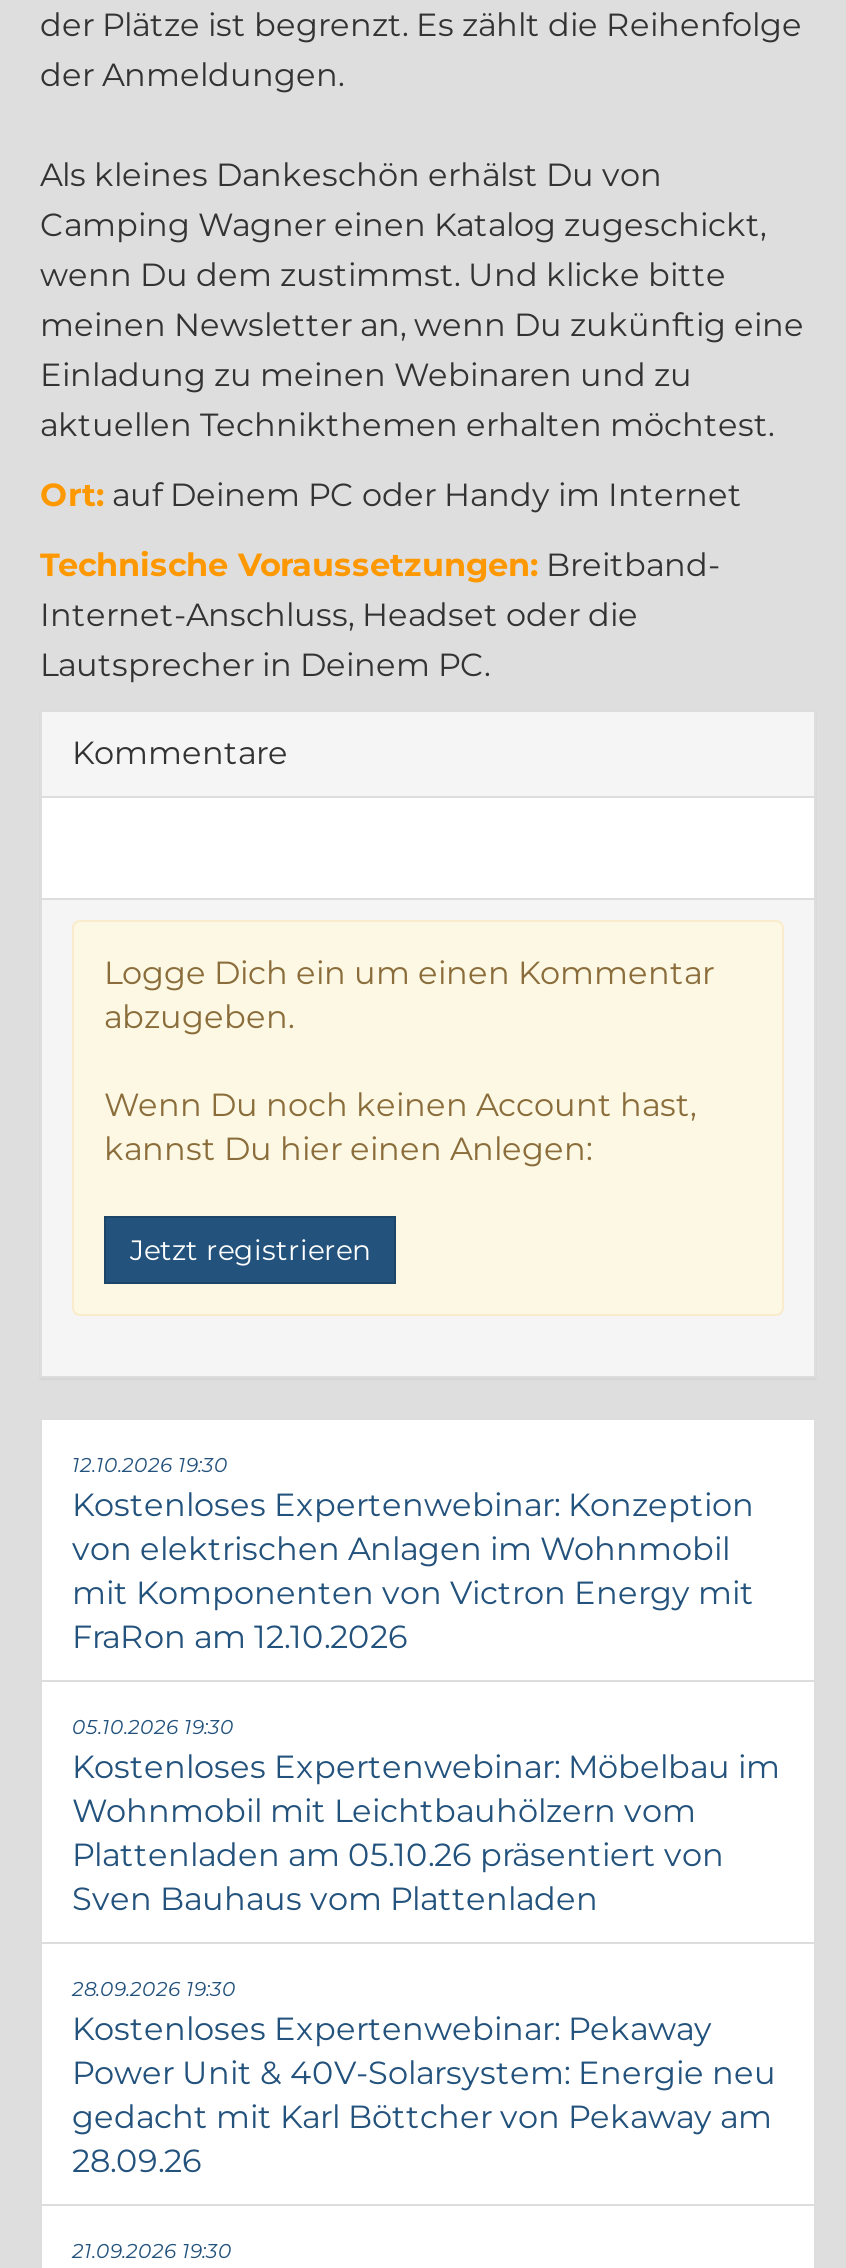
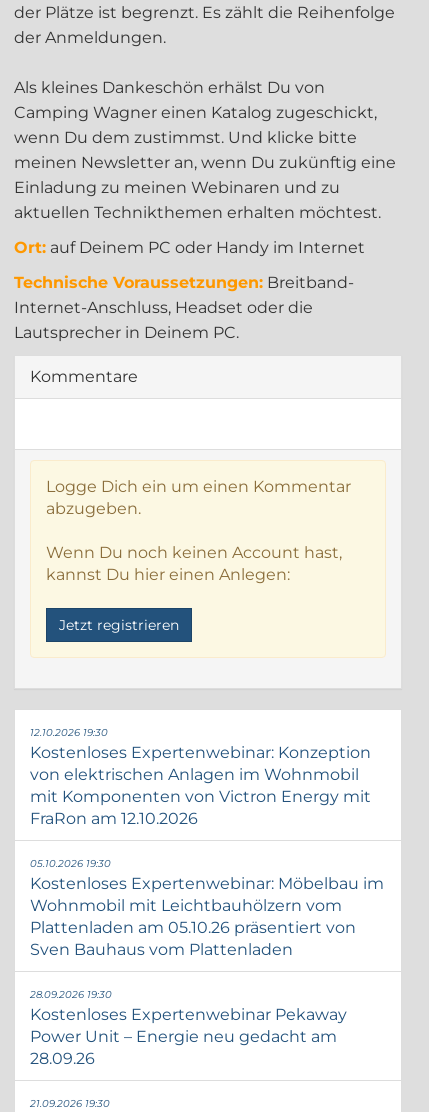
- Kostenloses Expertenwebinar: Pekaway
- Power Unit & 40V-Solarsystem: Energie neu
- gedacht mit Karl Böttcher von Pekaway am
+ Kostenloses Expertenwebinar Pekaway
+ Power Unit – Energie neu gedacht am
